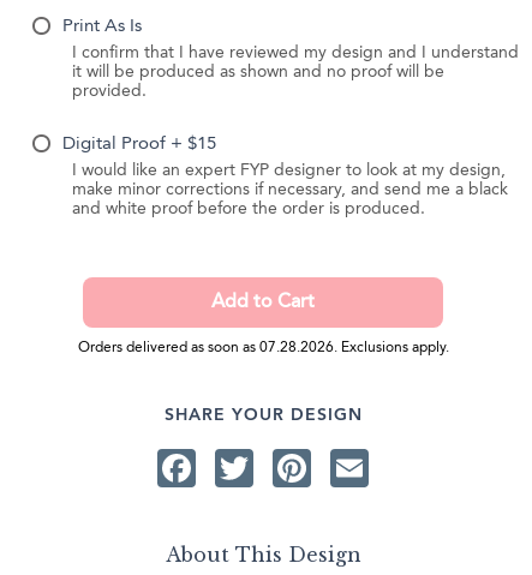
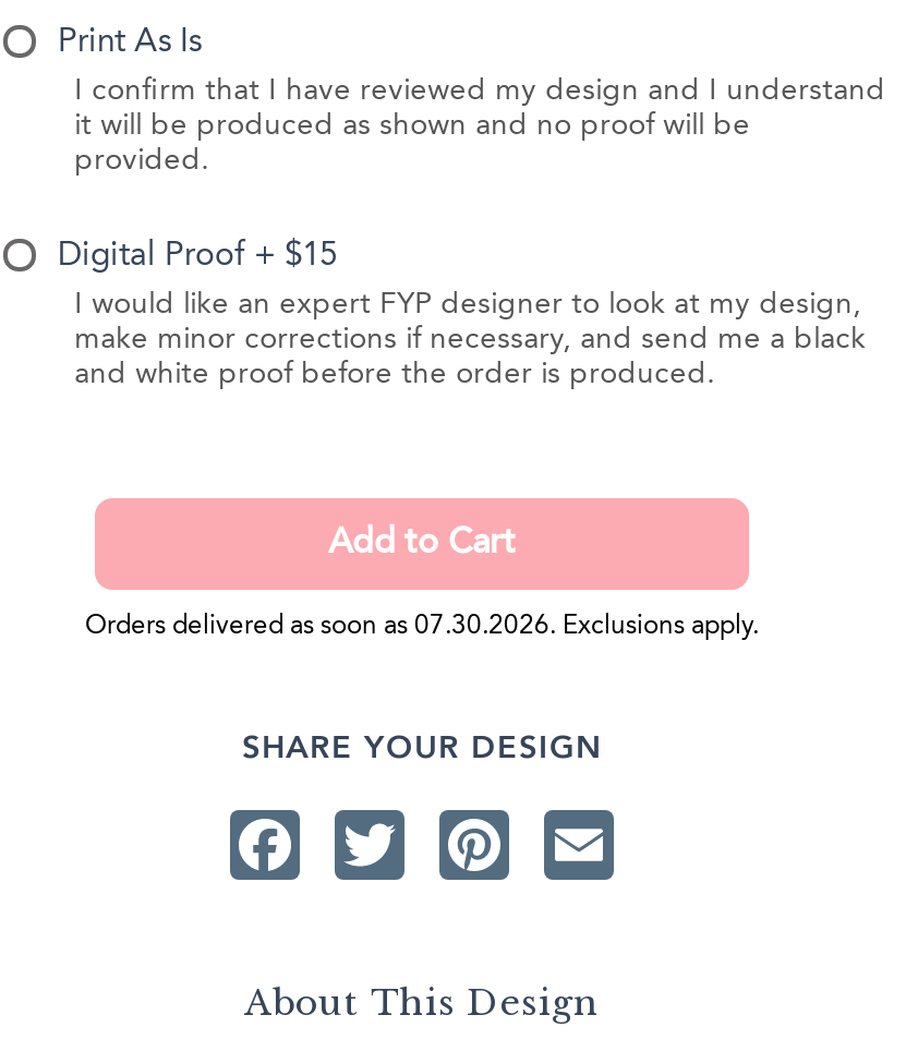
- Orders delivered as soon as 07.28.2026. Exclusions apply.
+ Orders delivered as soon as 07.30.2026. Exclusions apply.
